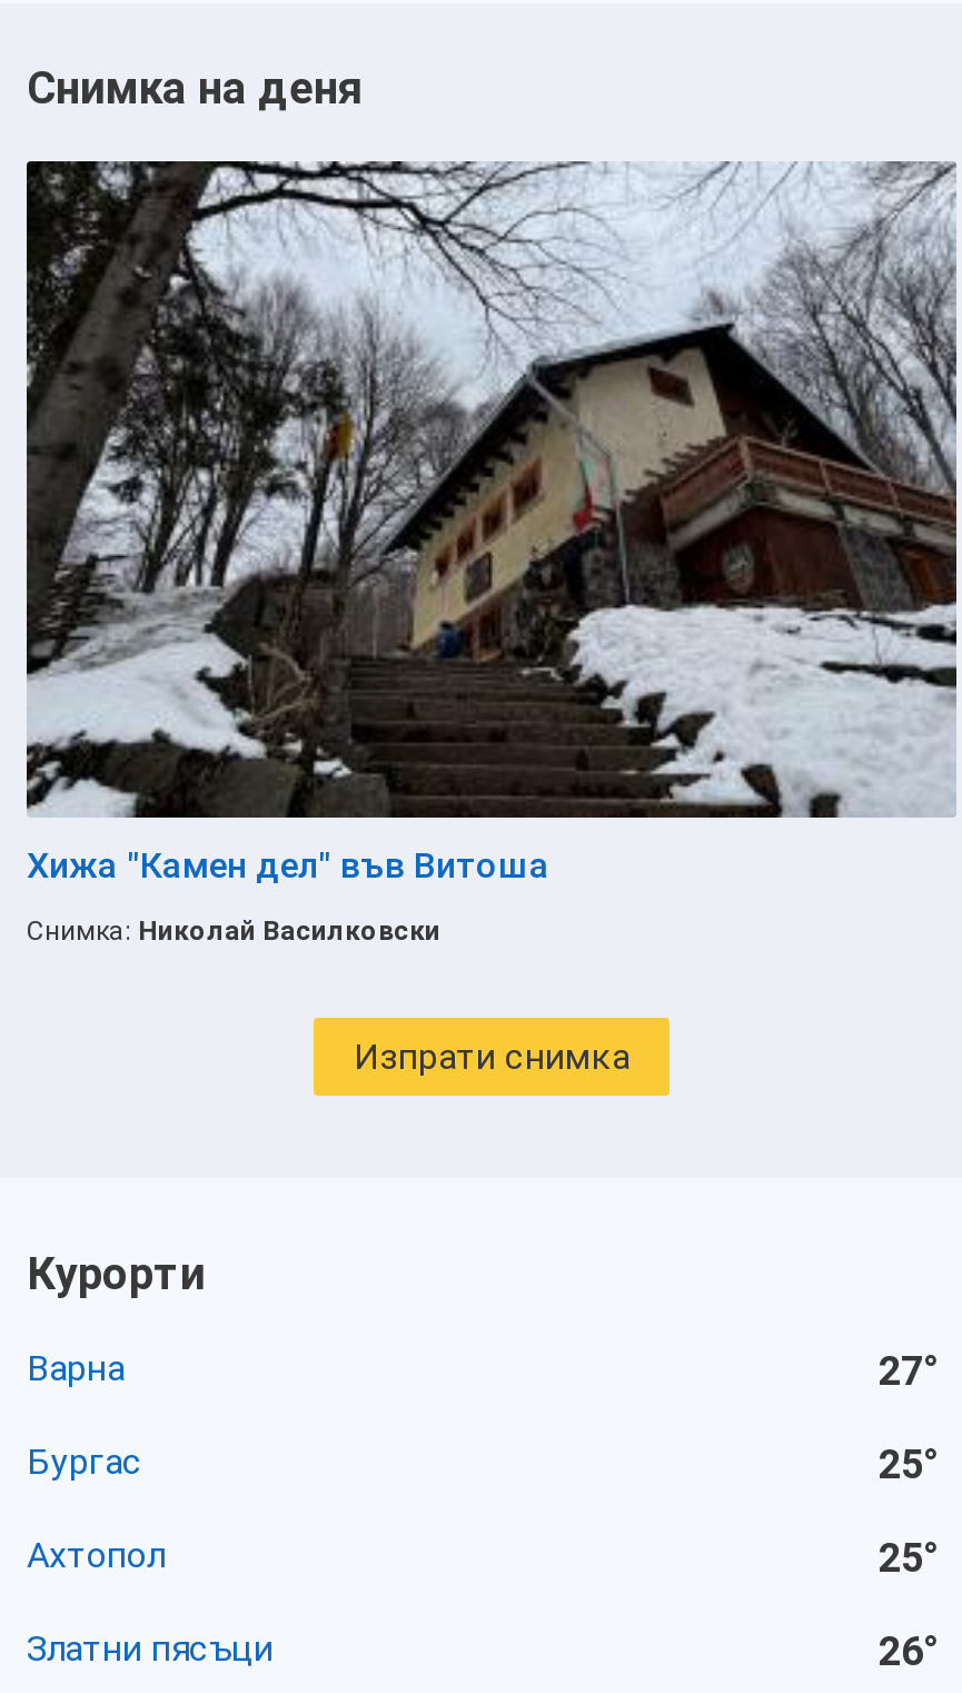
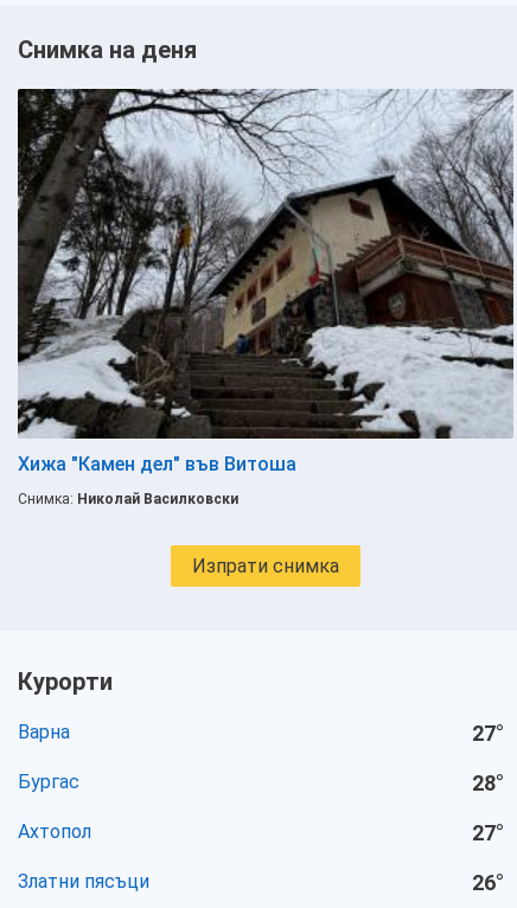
- 25°
+ 28°

- 25°
+ 27°
